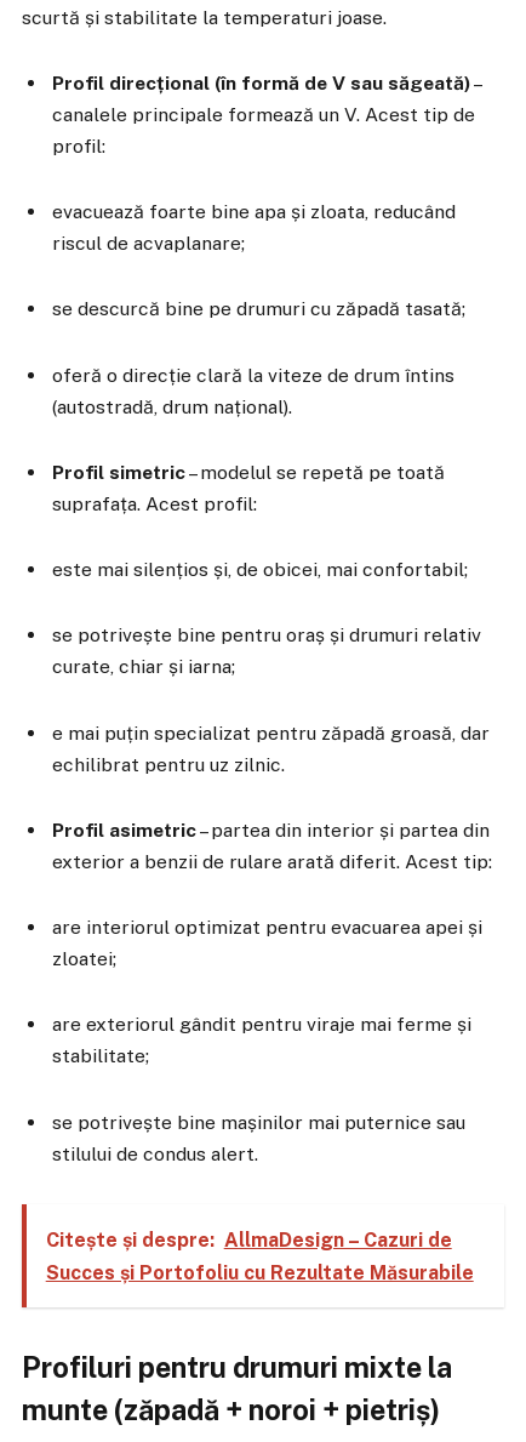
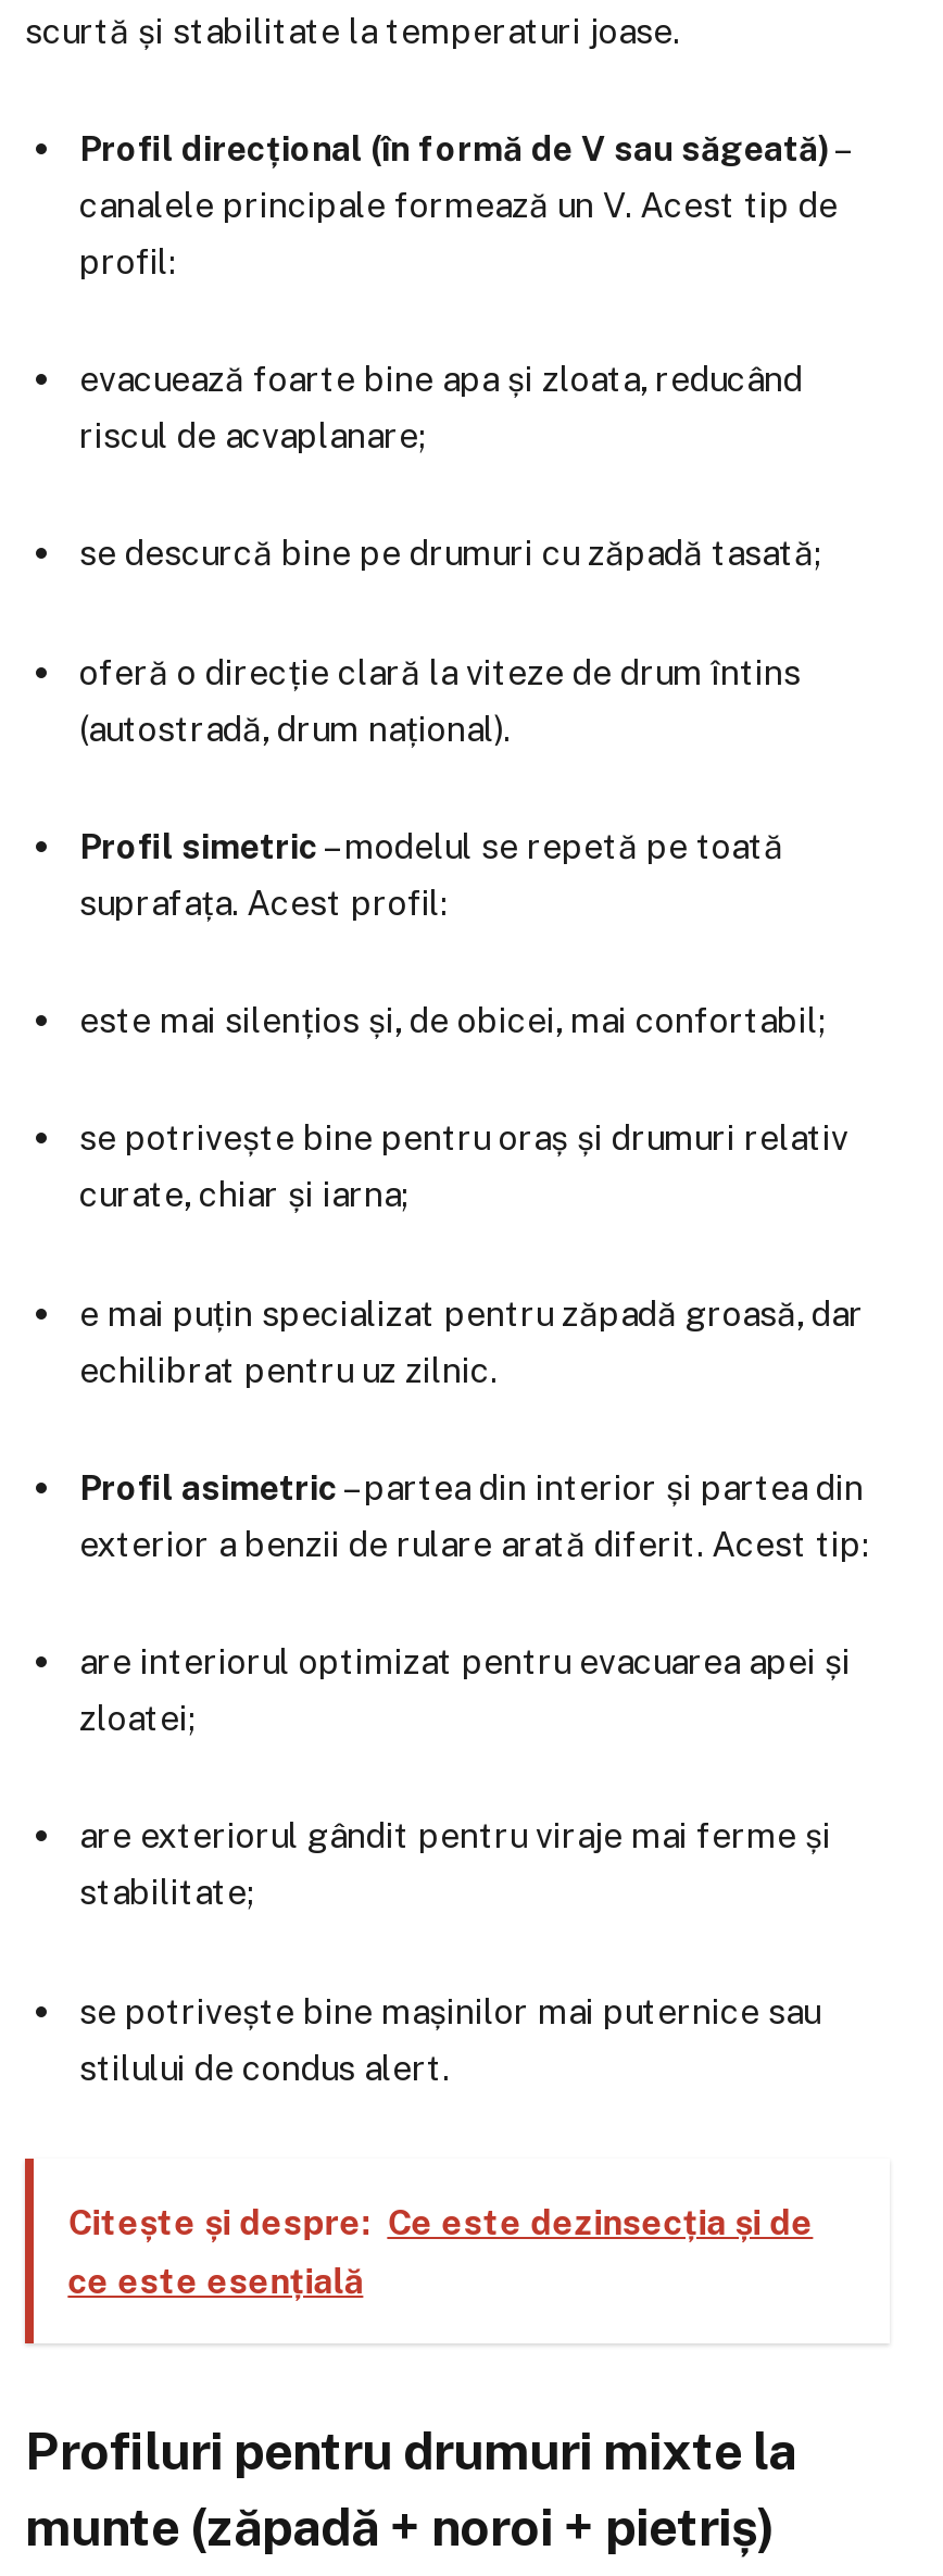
- Citește și despre: AllmaDesign – Cazuri de
- Succes și Portofoliu cu Rezultate Măsurabile
+ Citește și despre: Ce este dezinsecția și de
+ ce este esențială
